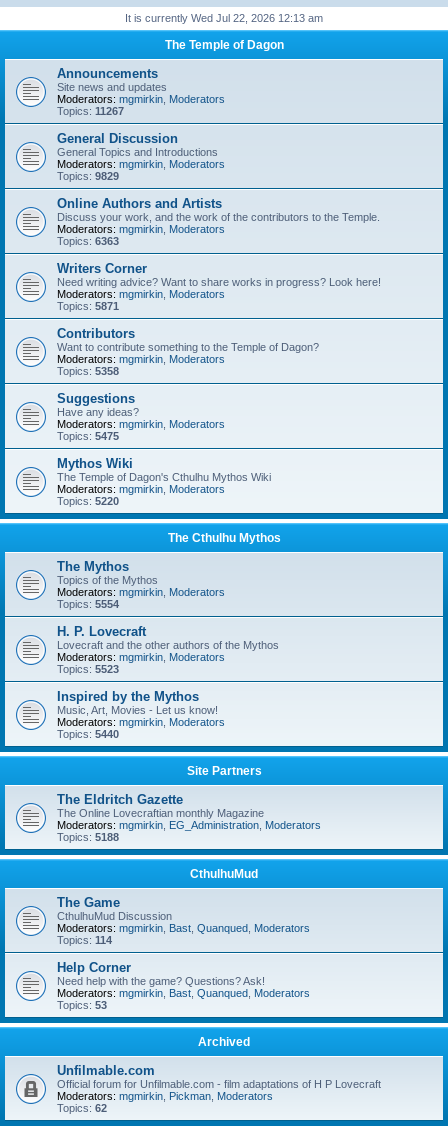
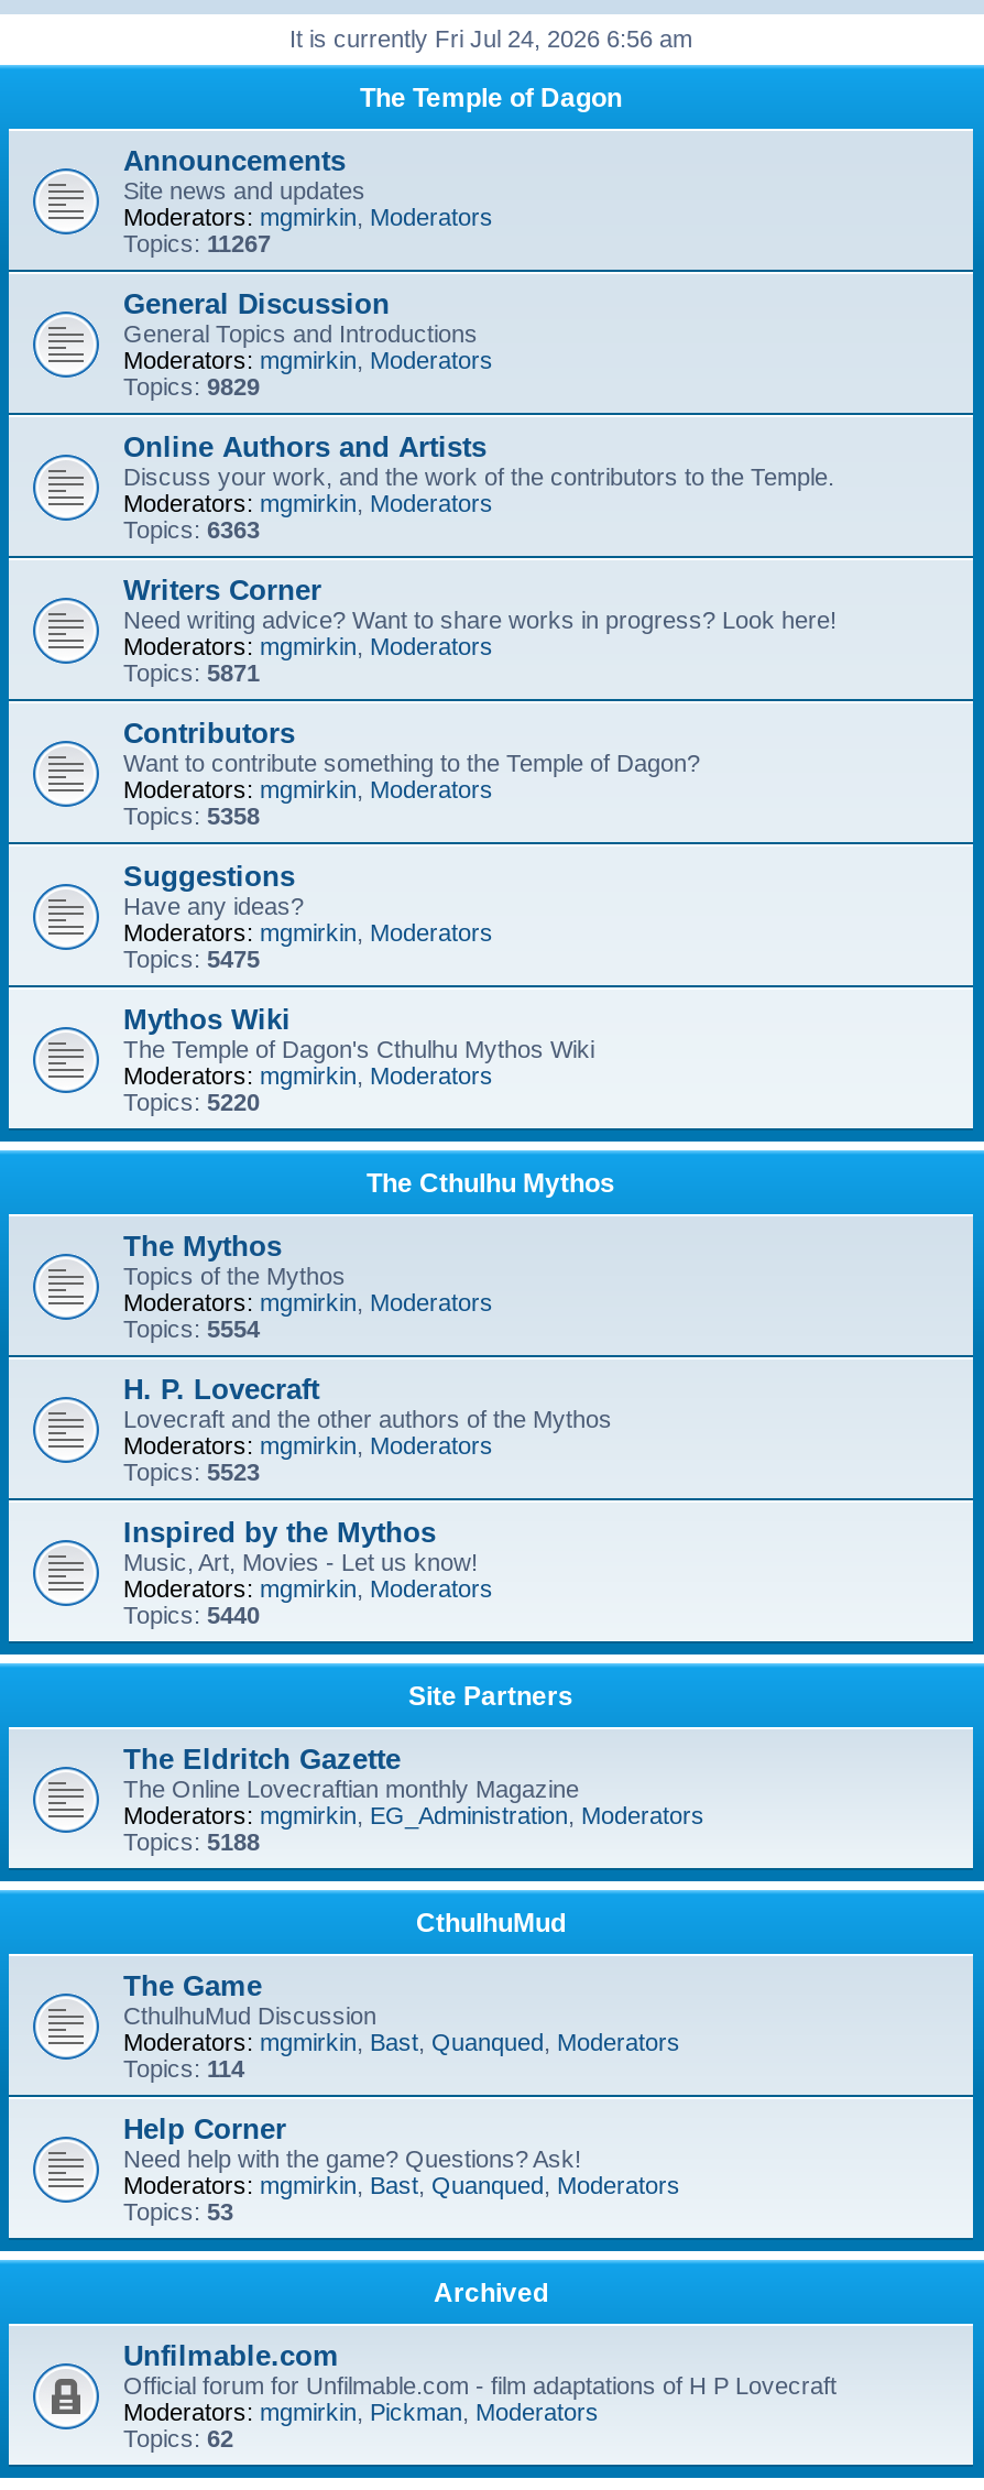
- It is currently Wed Jul 22, 2026 12:13 am
+ It is currently Fri Jul 24, 2026 6:56 am
